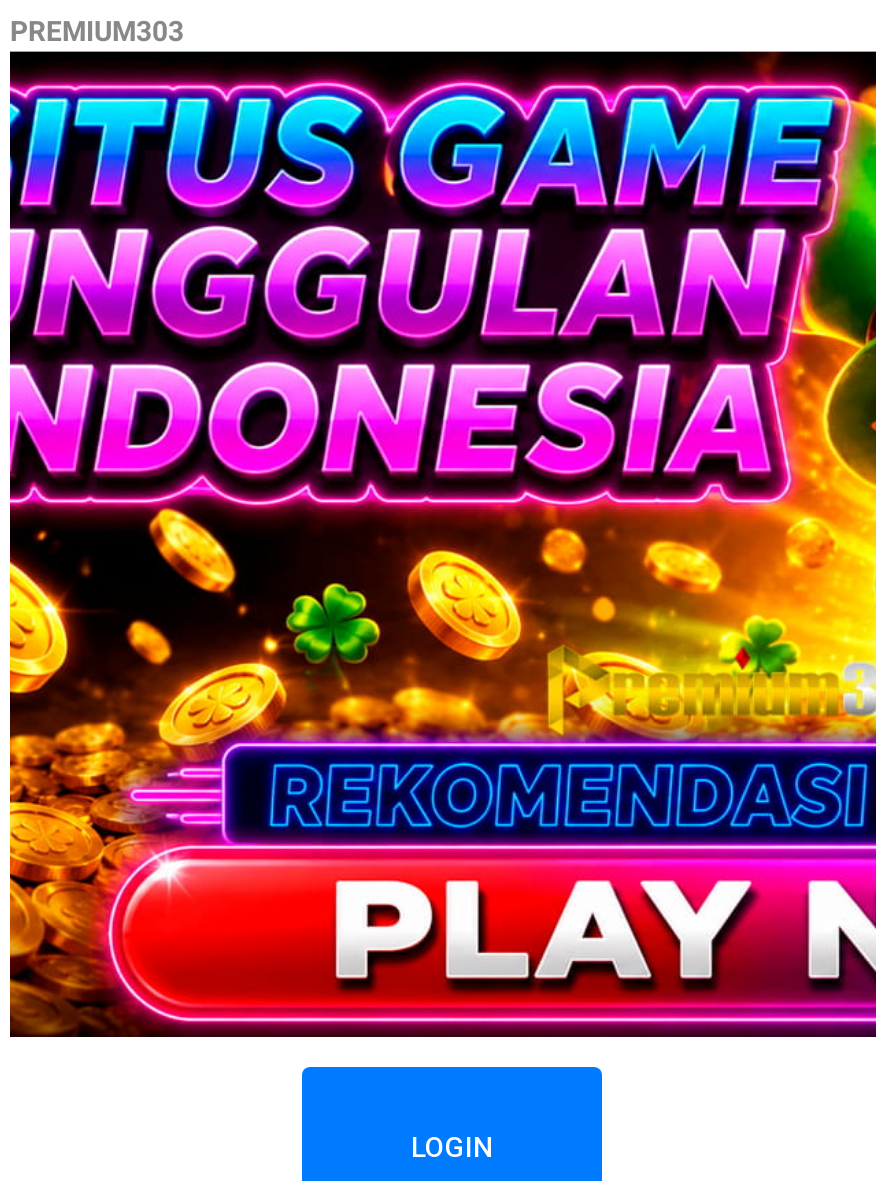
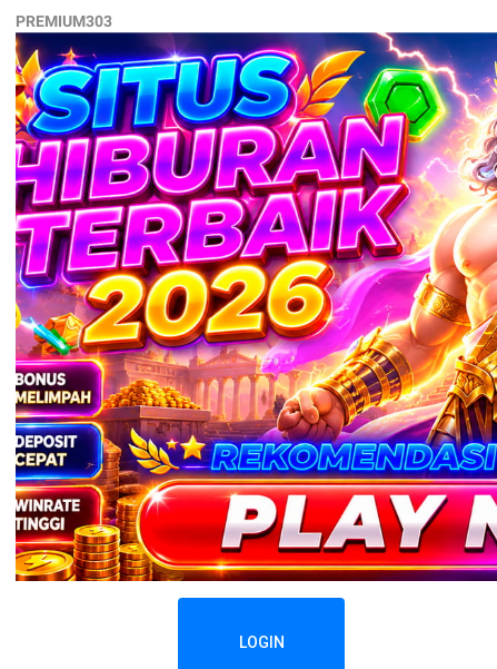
- [image]
+ [image]
